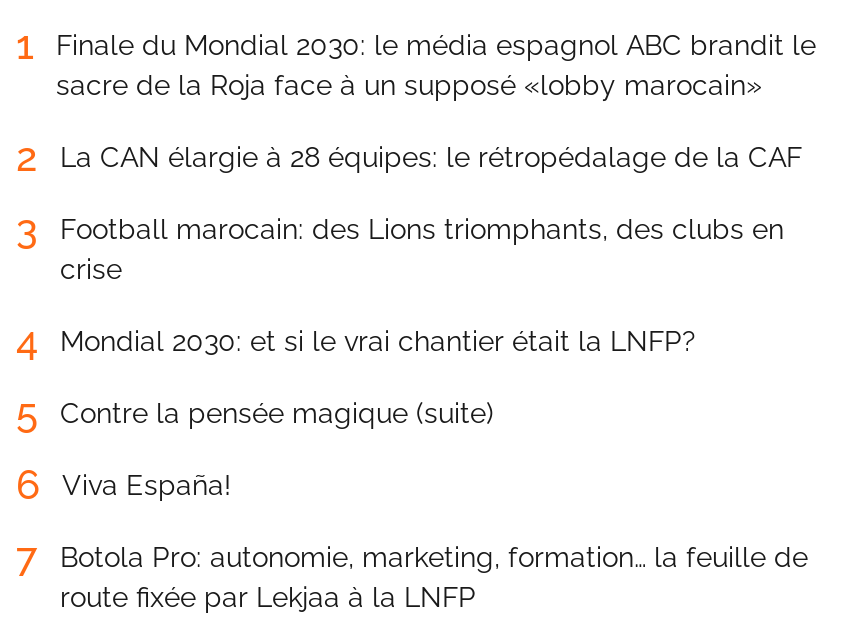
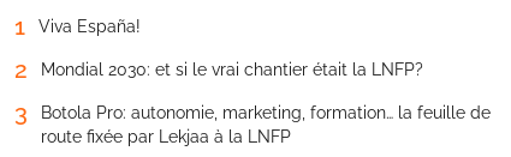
- Finale du Mondial 2030: le média espagnol ABC brandit le
- sacre de la Roja face à un supposé «lobby marocain»
- La CAN élargie à 28 équipes: le rétropédalage de la CAF
- Football marocain: des Lions triomphants, des clubs en
- crise
- 4
- 5
- Contre la pensée magique (suite)
- 6

moved down: 2 | Mondial 2030: et si le vrai chantier était la LNFP? | 3

moved up: Viva España!

- 7
